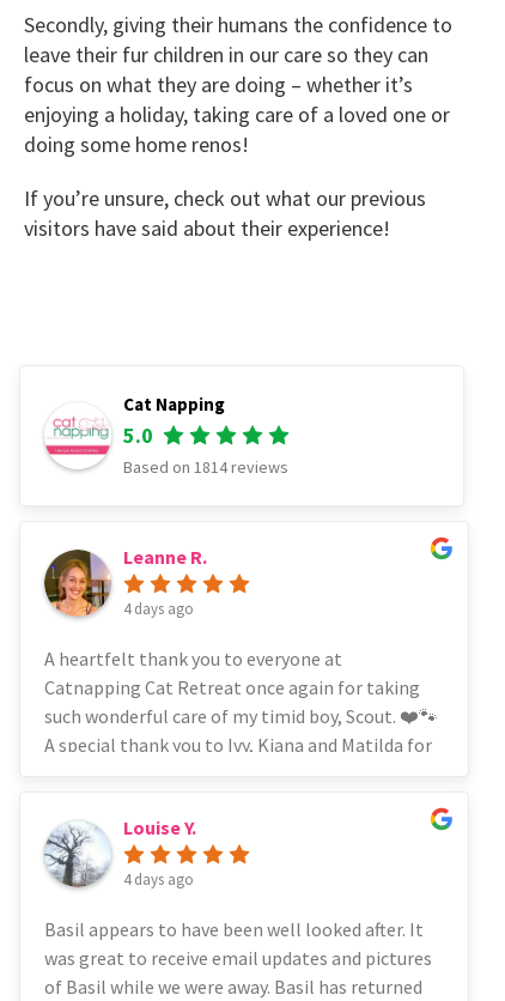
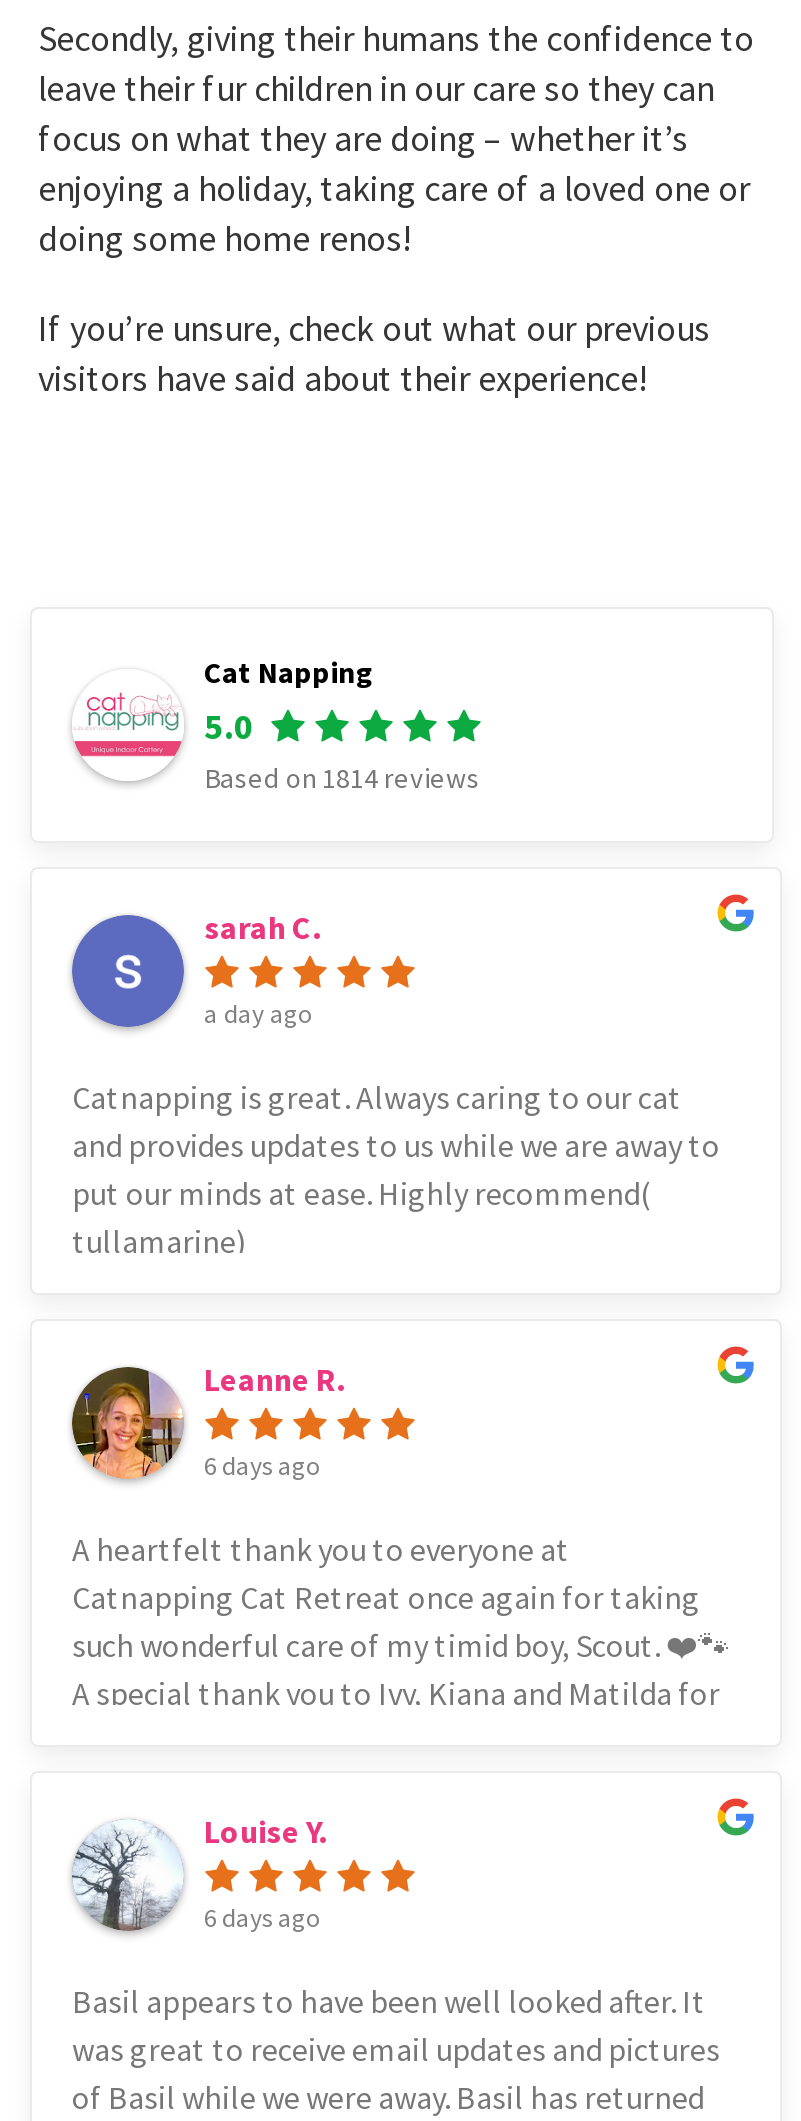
+ [image]
+ sarah C.
+ a day ago
+ Catnapping is great. Always caring to our cat
+ and provides updates to us while we are away to
+ put our minds at ease. Highly recommend(
+ tullamarine)

- 4 days ago
+ 6 days ago

- 4 days ago
+ 6 days ago
